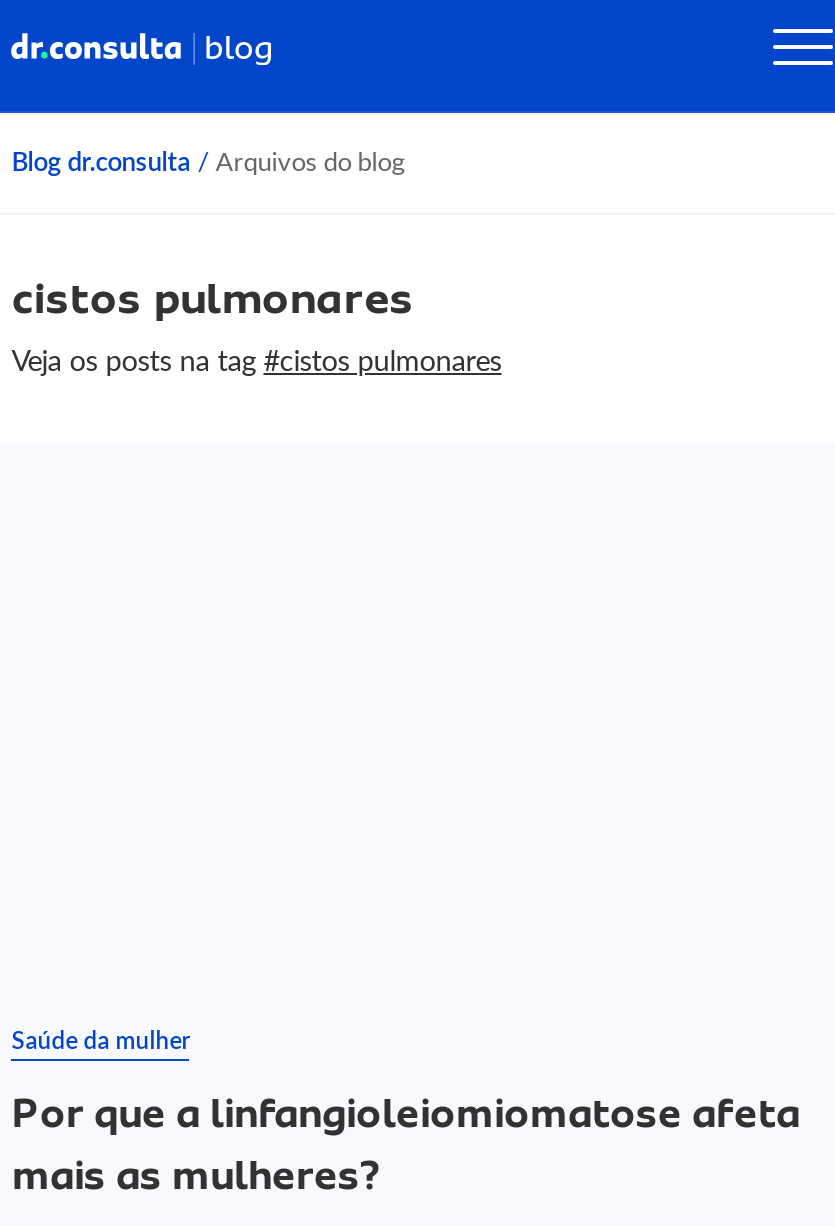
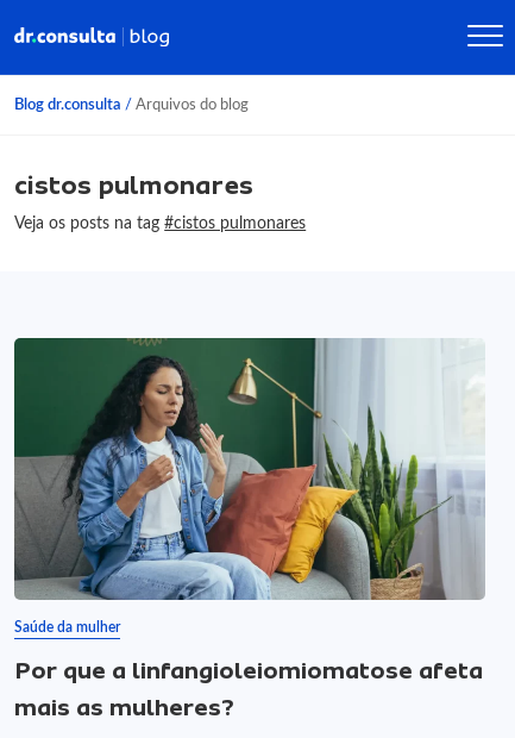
+ [image]
